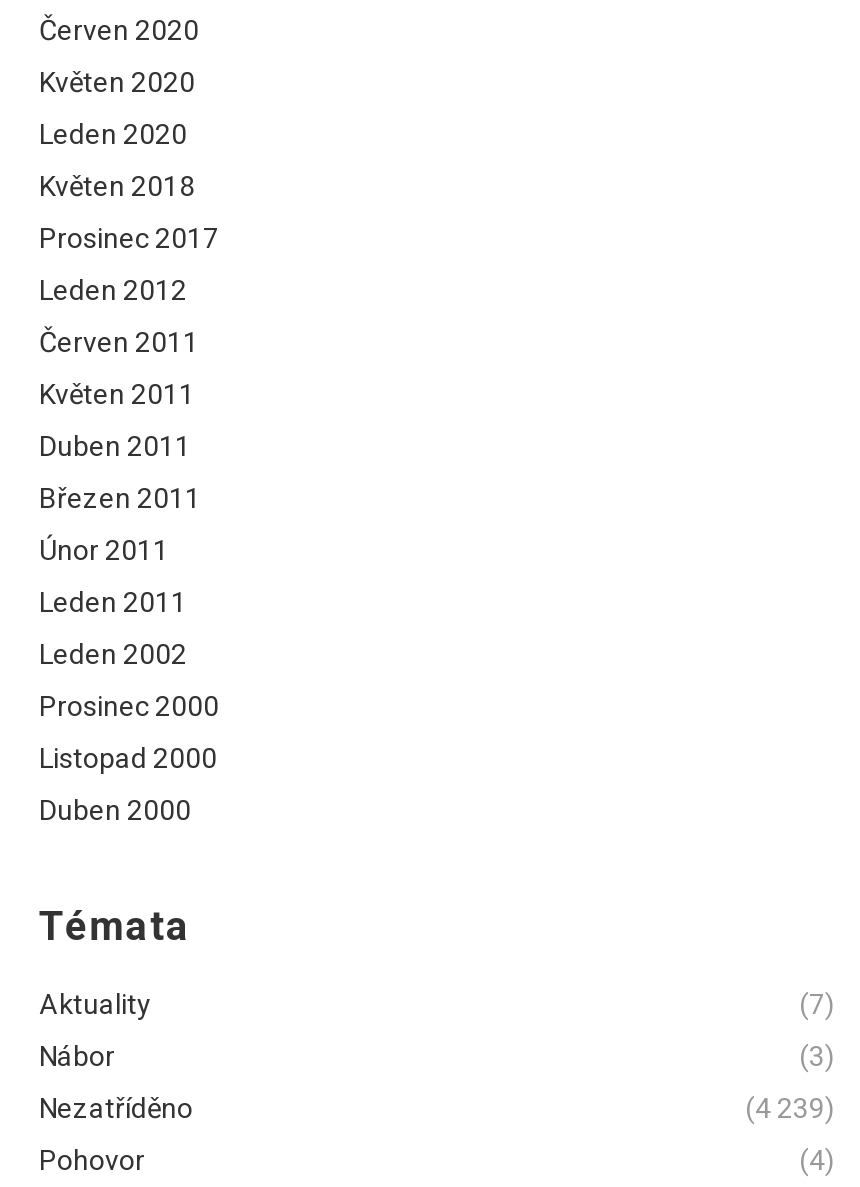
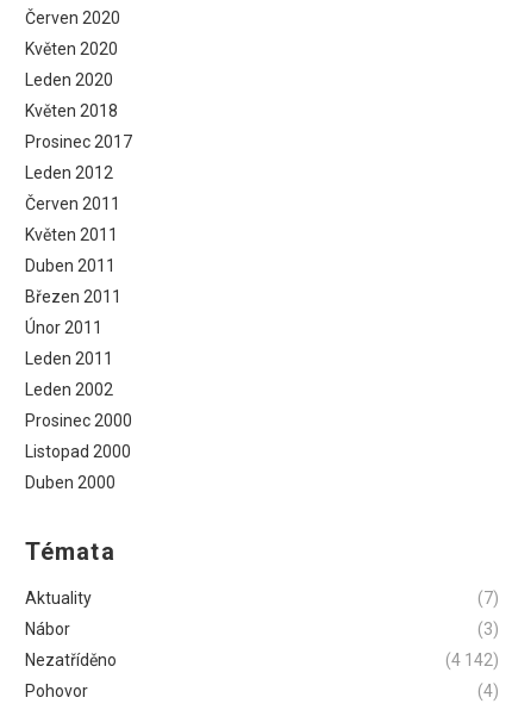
- (4 239)
+ (4 142)
